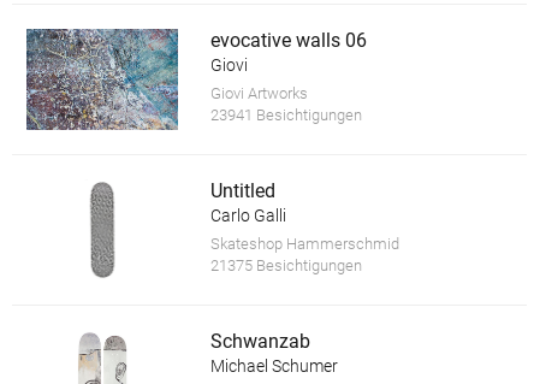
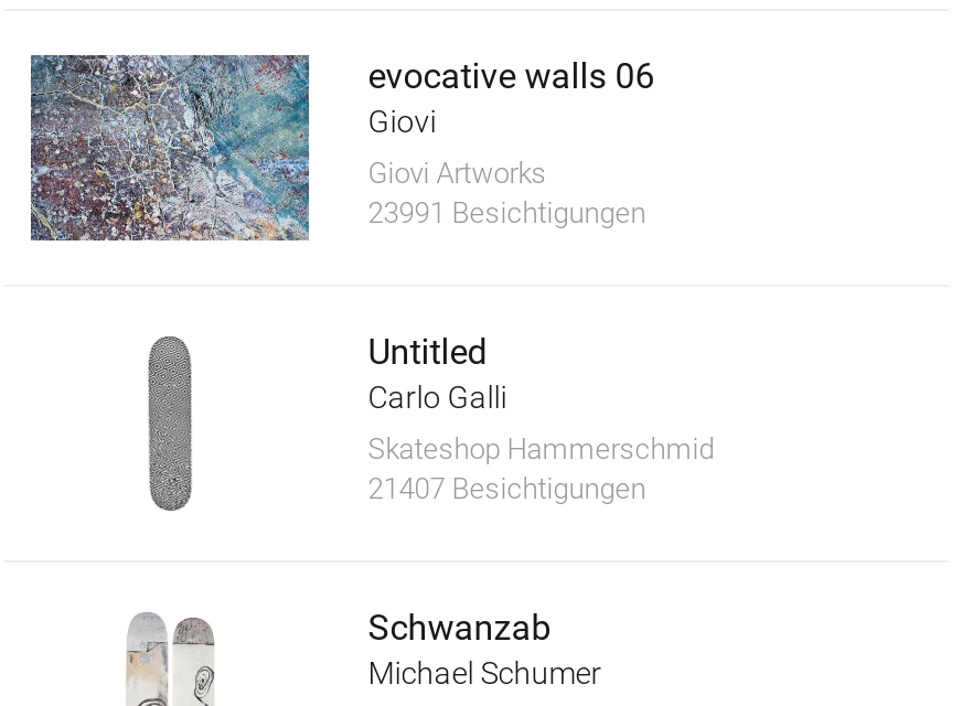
- 23941 Besichtigungen
+ 23991 Besichtigungen

- 21375 Besichtigungen
+ 21407 Besichtigungen
